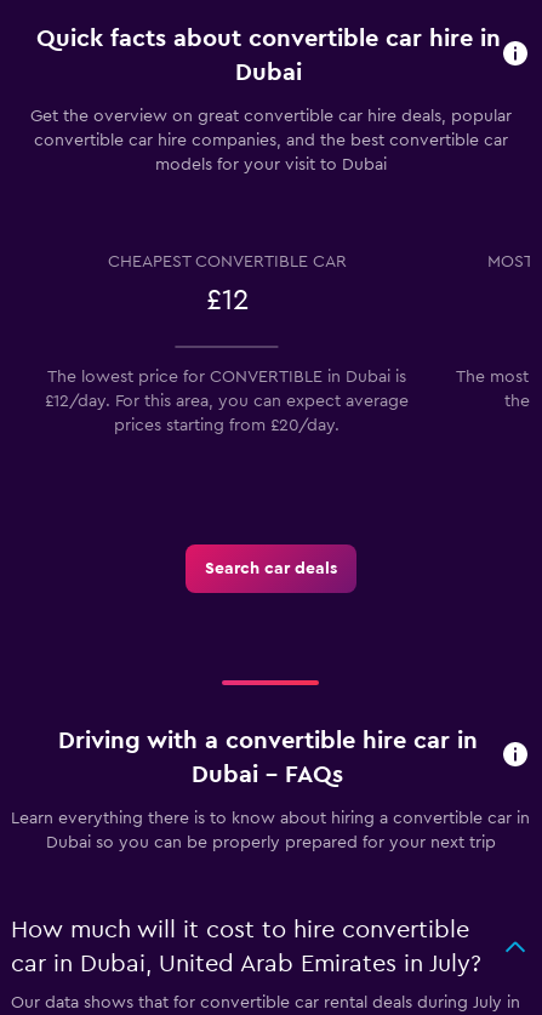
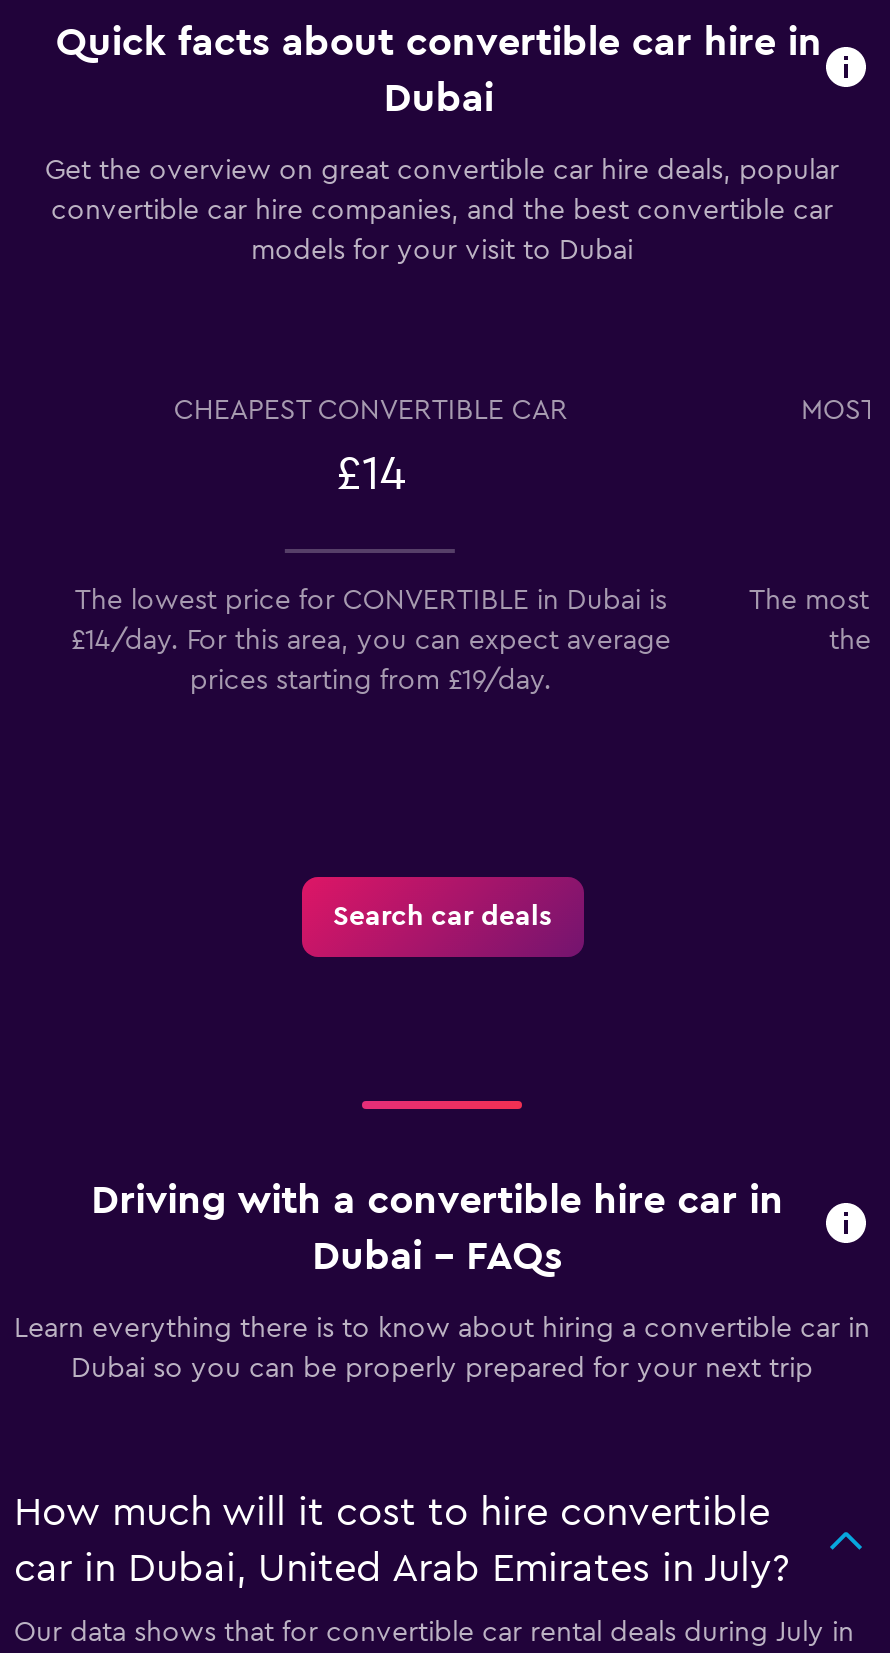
- £12
+ £14

- £12/day. For this area, you can expect average
+ £14/day. For this area, you can expect average

- prices starting from £20/day.
+ prices starting from £19/day.
